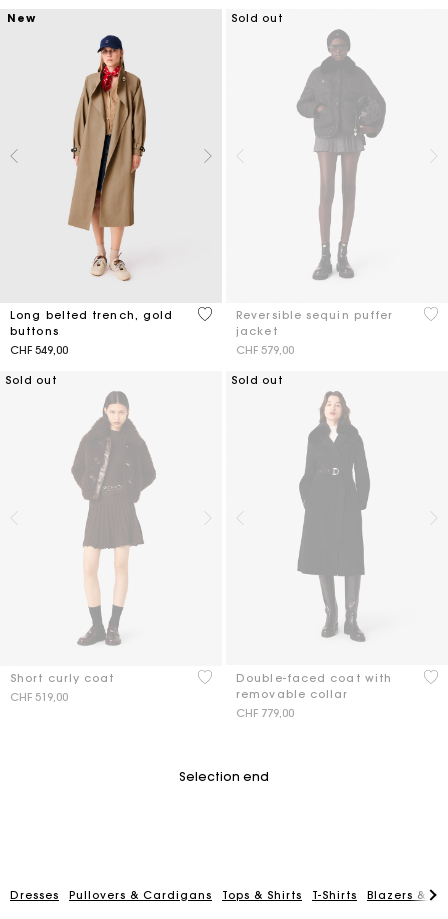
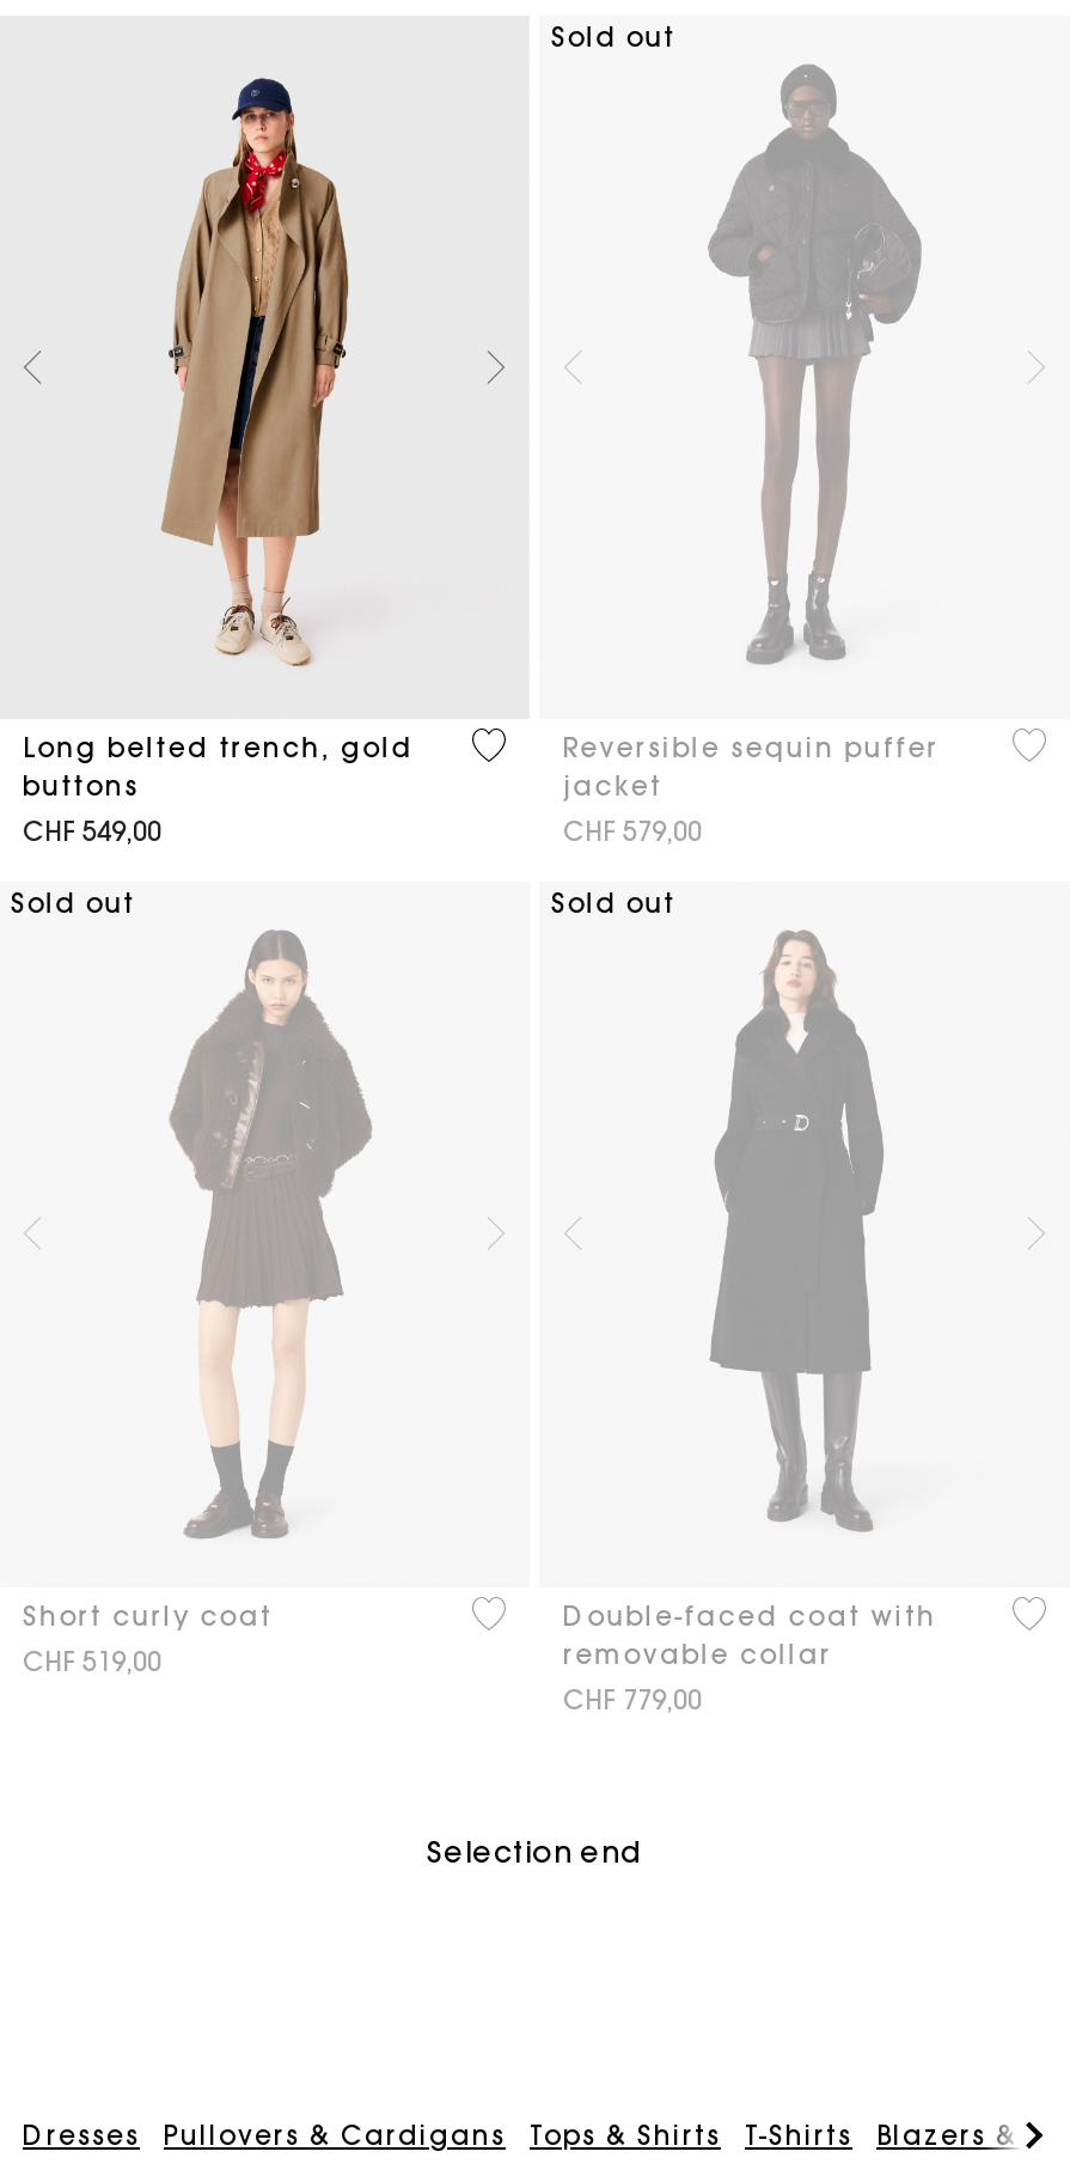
- New
